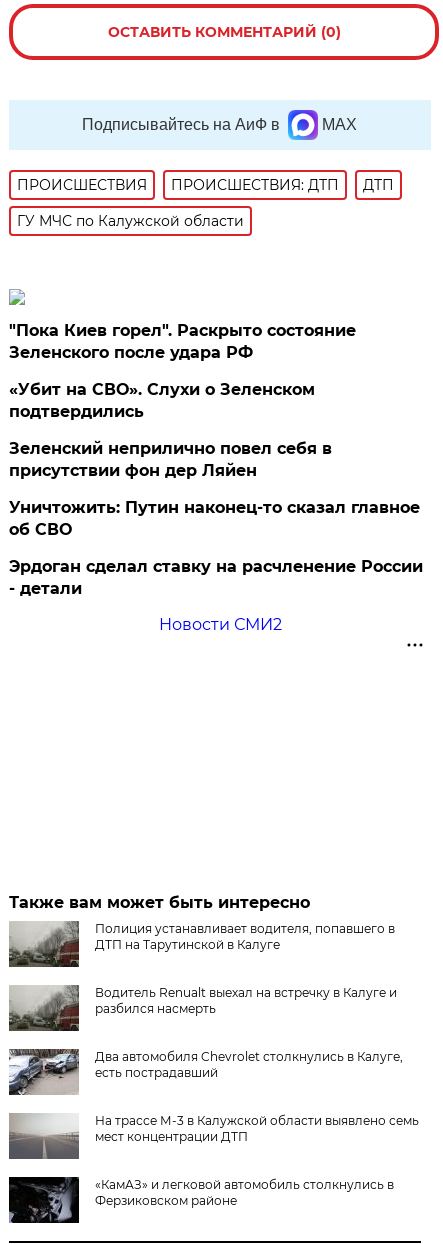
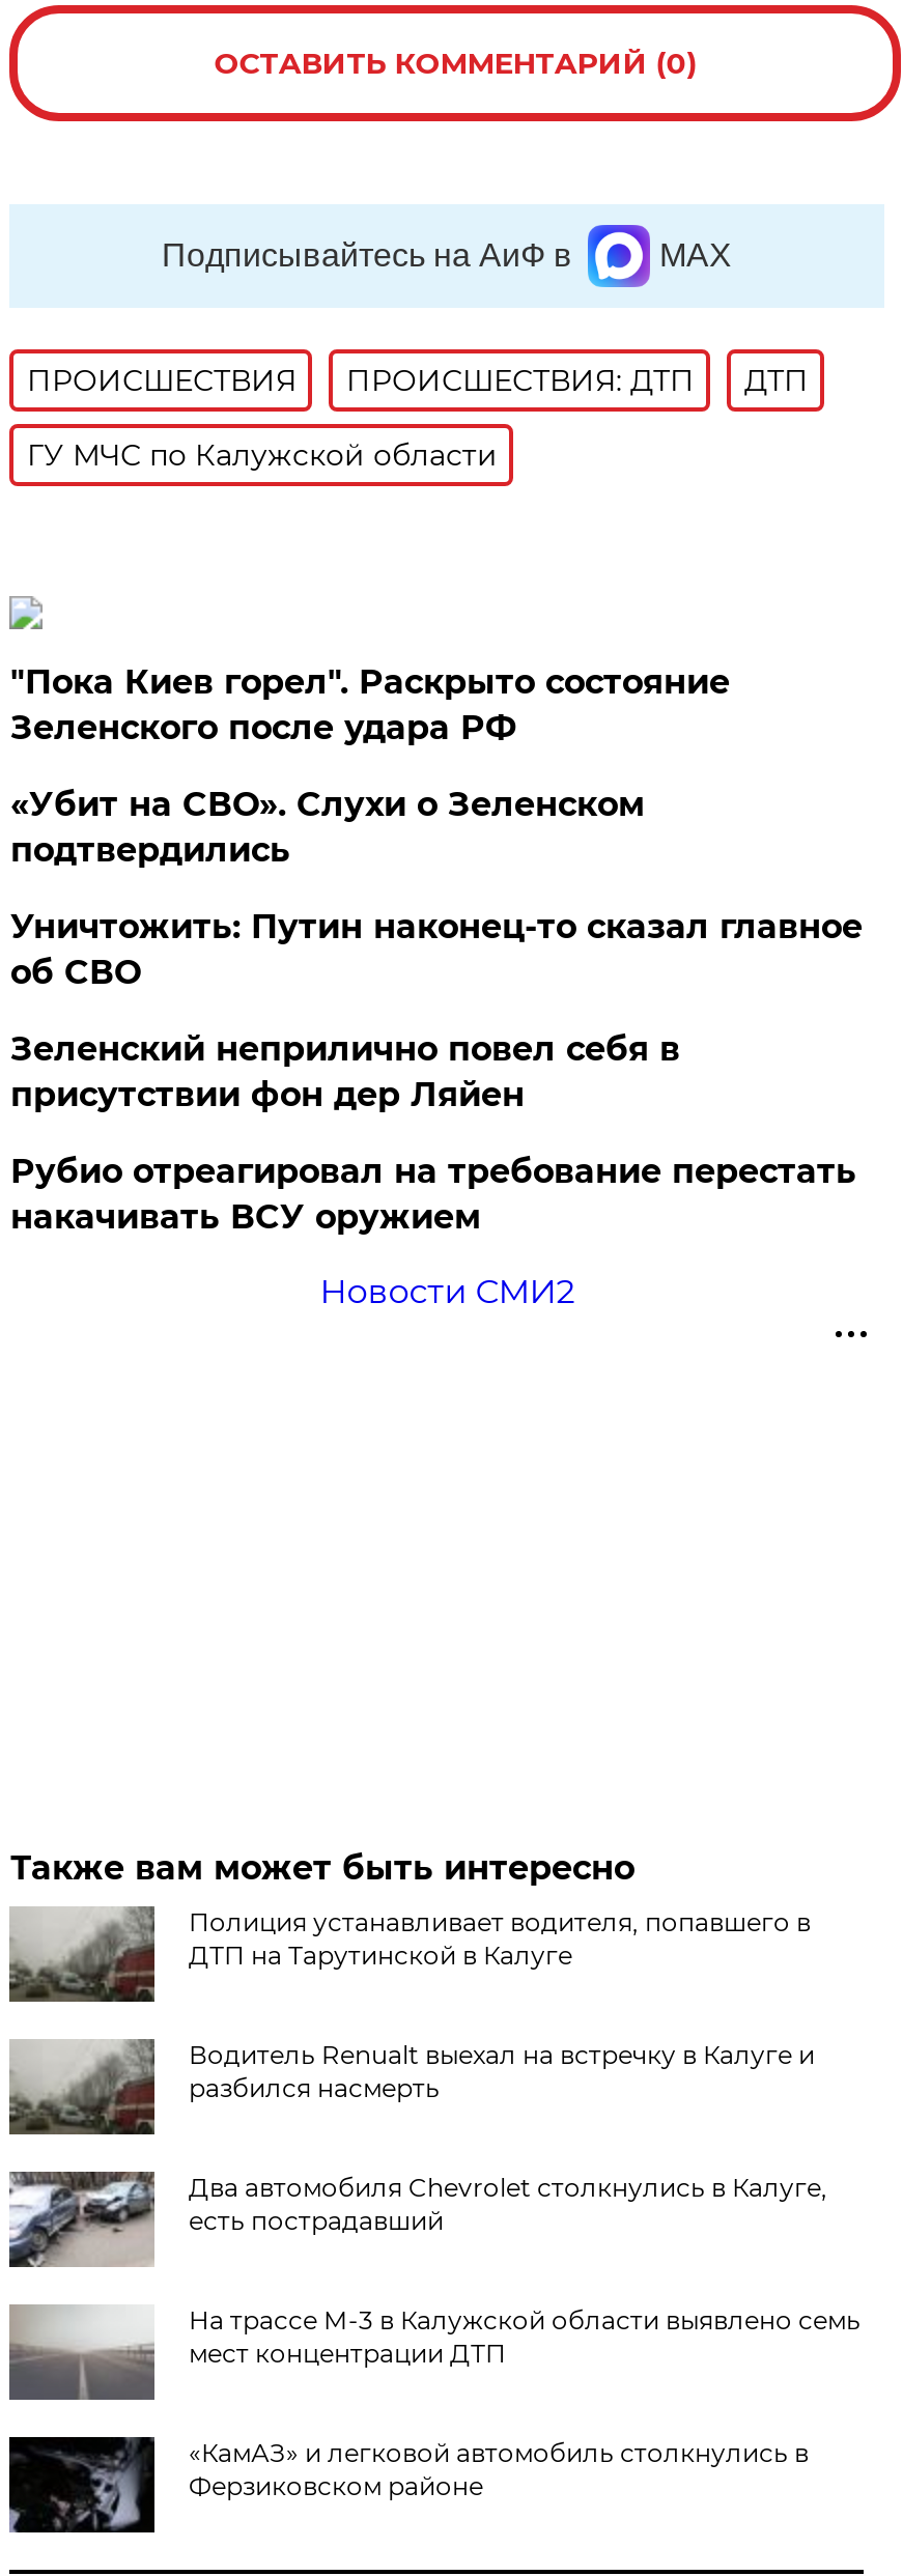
moved down: Зеленский неприлично повел cебя в | присутствии фон дер Ляйен

moved up: Уничтожить: Путин наконец-то сказал главное | об СВО

- Эрдоган сделал ставку на расчленение России
- - детали
+ Рубио отреагировал на требование перестать
+ накачивать ВСУ оружием
